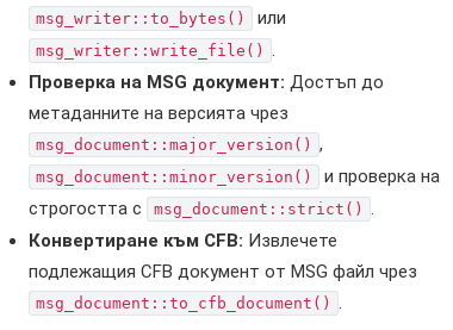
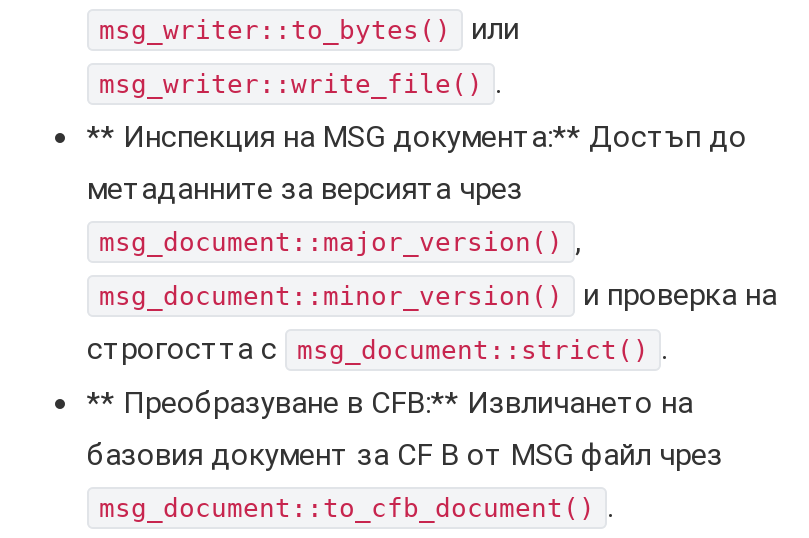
- Проверка на MSG документ: Достъп до
- метаданните на версията чрез
+ ** Инспекция на MSG документа:** Достъп до
+ метаданните за версията чрез

- Конвертиране към CFB: Извлечете
- подлежащия CFB документ от MSG файл чрез
+ ** Преобразуване в CFB:** Извличането на
+ базовия документ за CF B от MSG файл чрез
